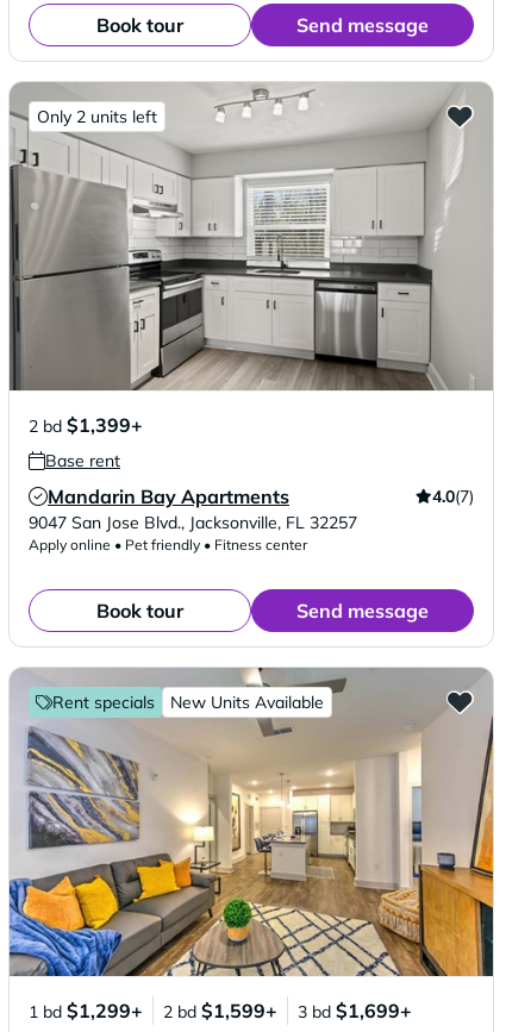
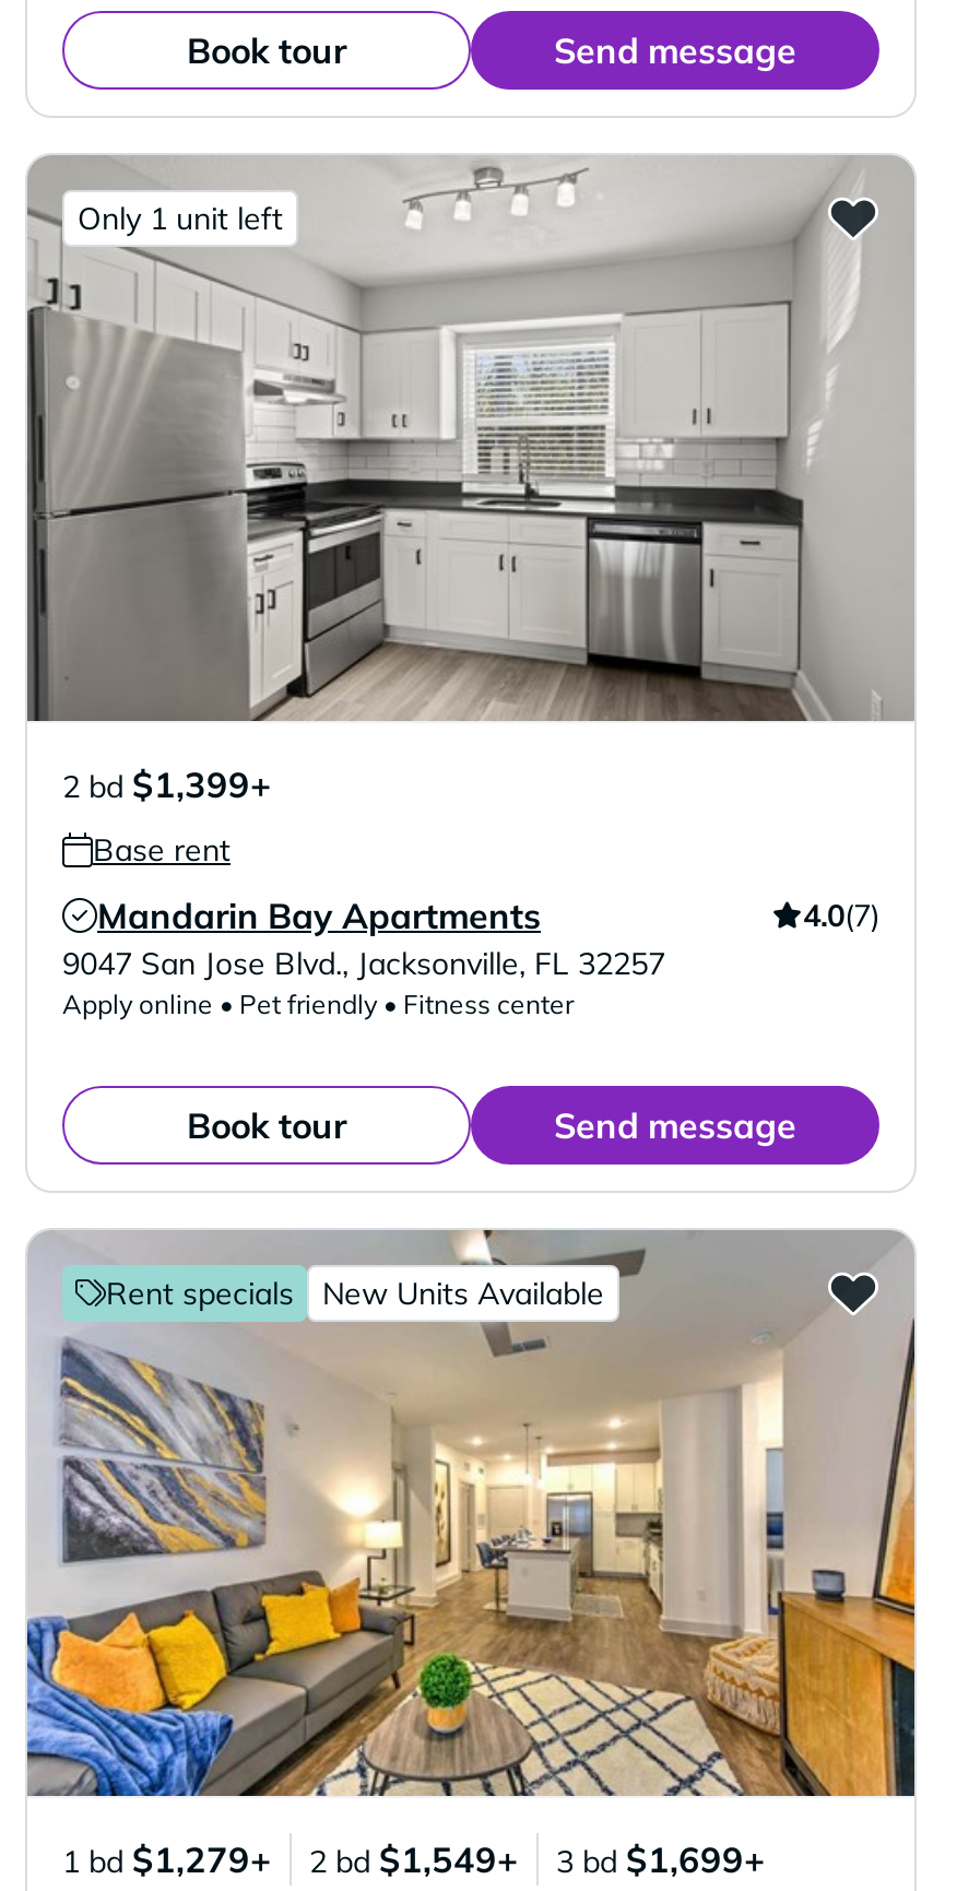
- Only 2 units left
+ Only 1 unit left

- 1 bd $1,299+
+ 1 bd $1,279+

- 2 bd $1,599+
+ 2 bd $1,549+
